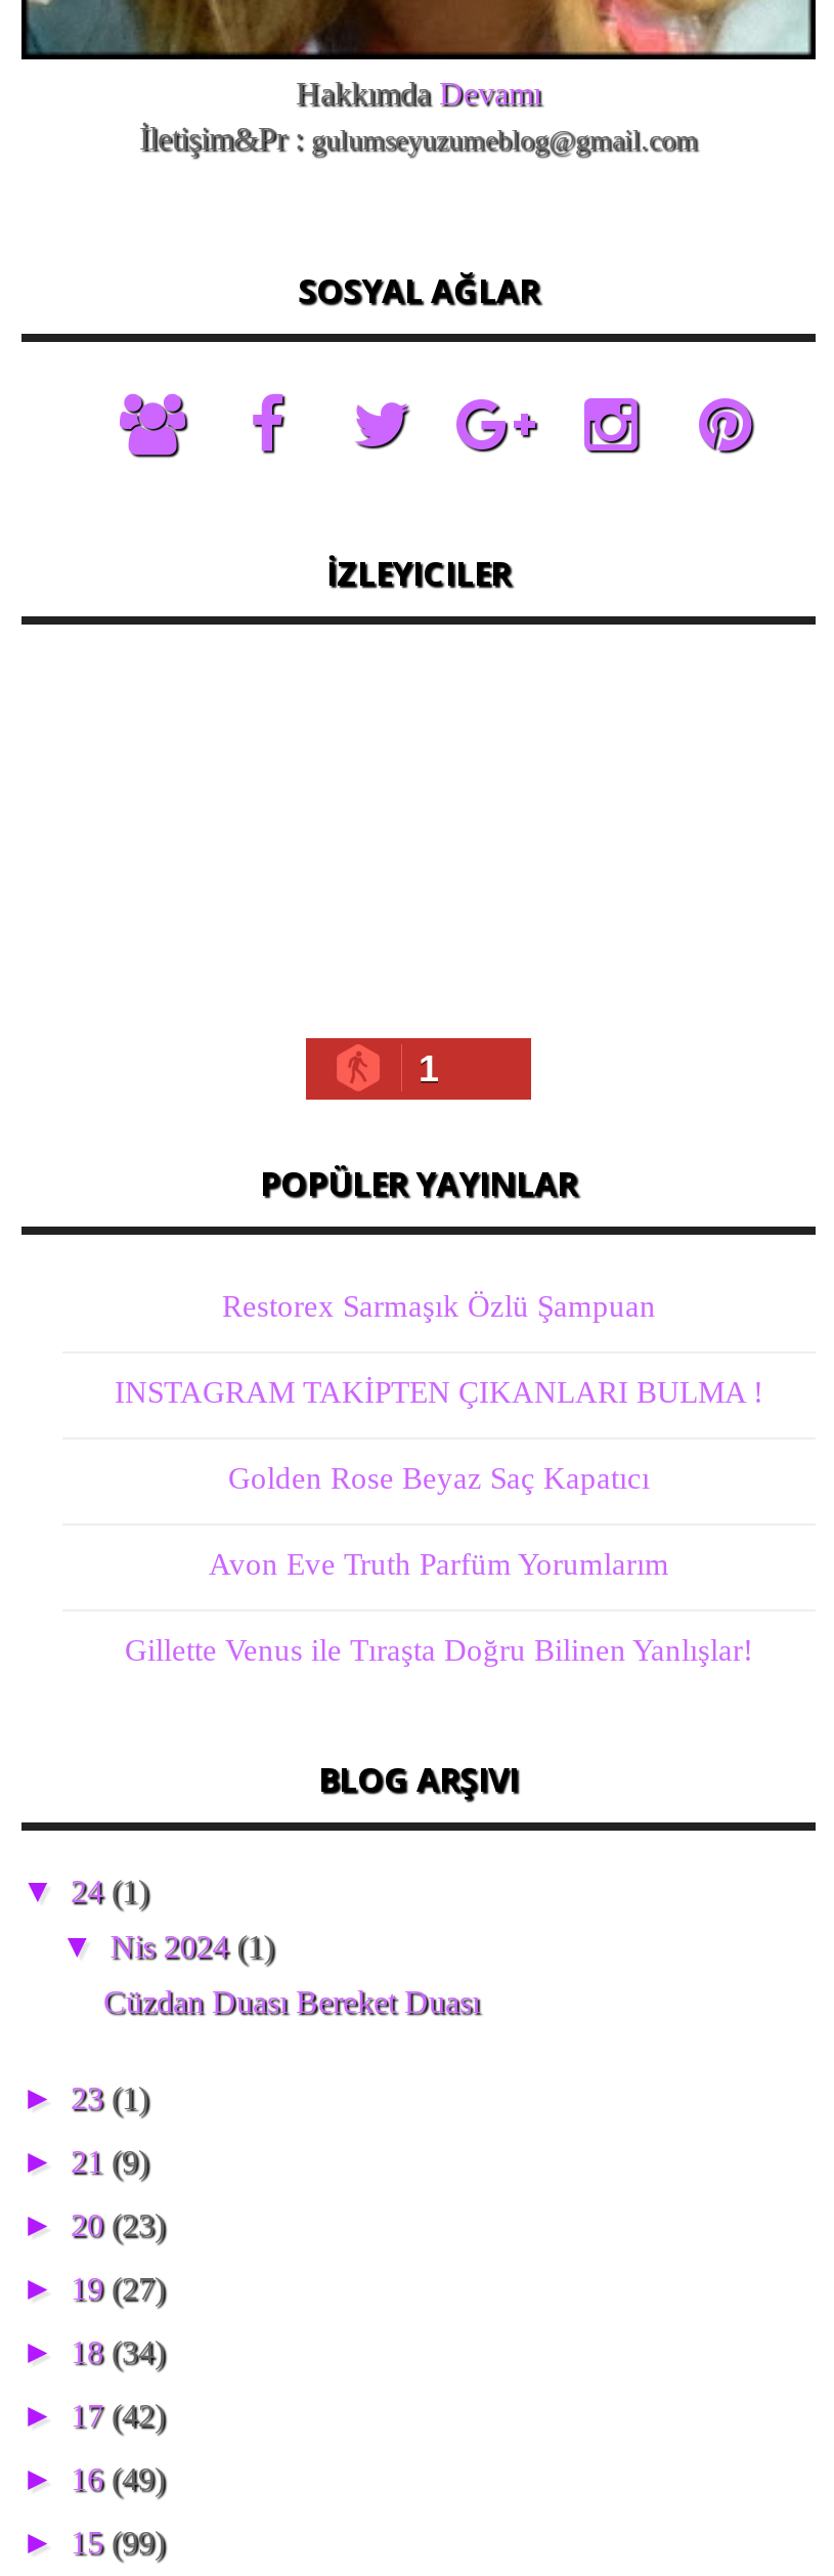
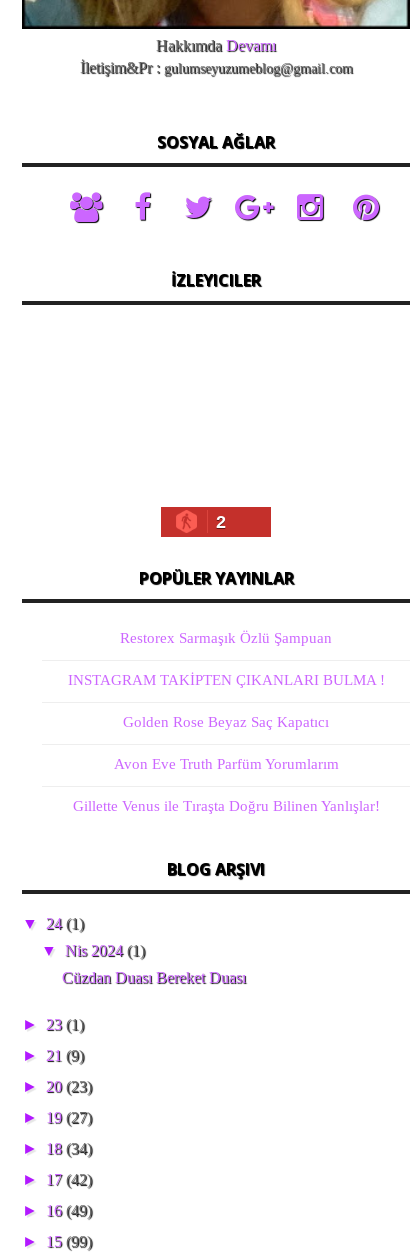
- 1
+ 2
